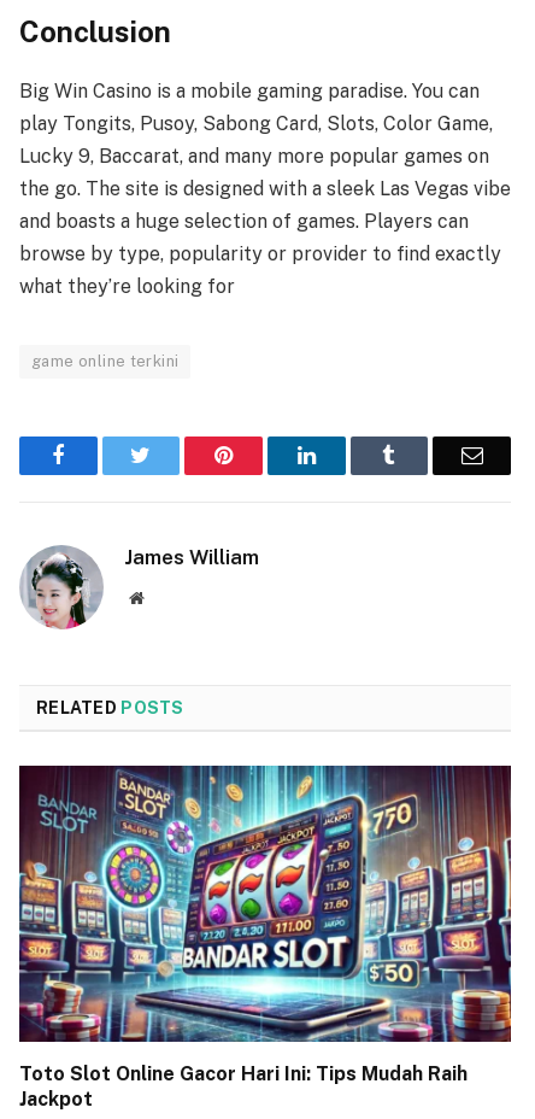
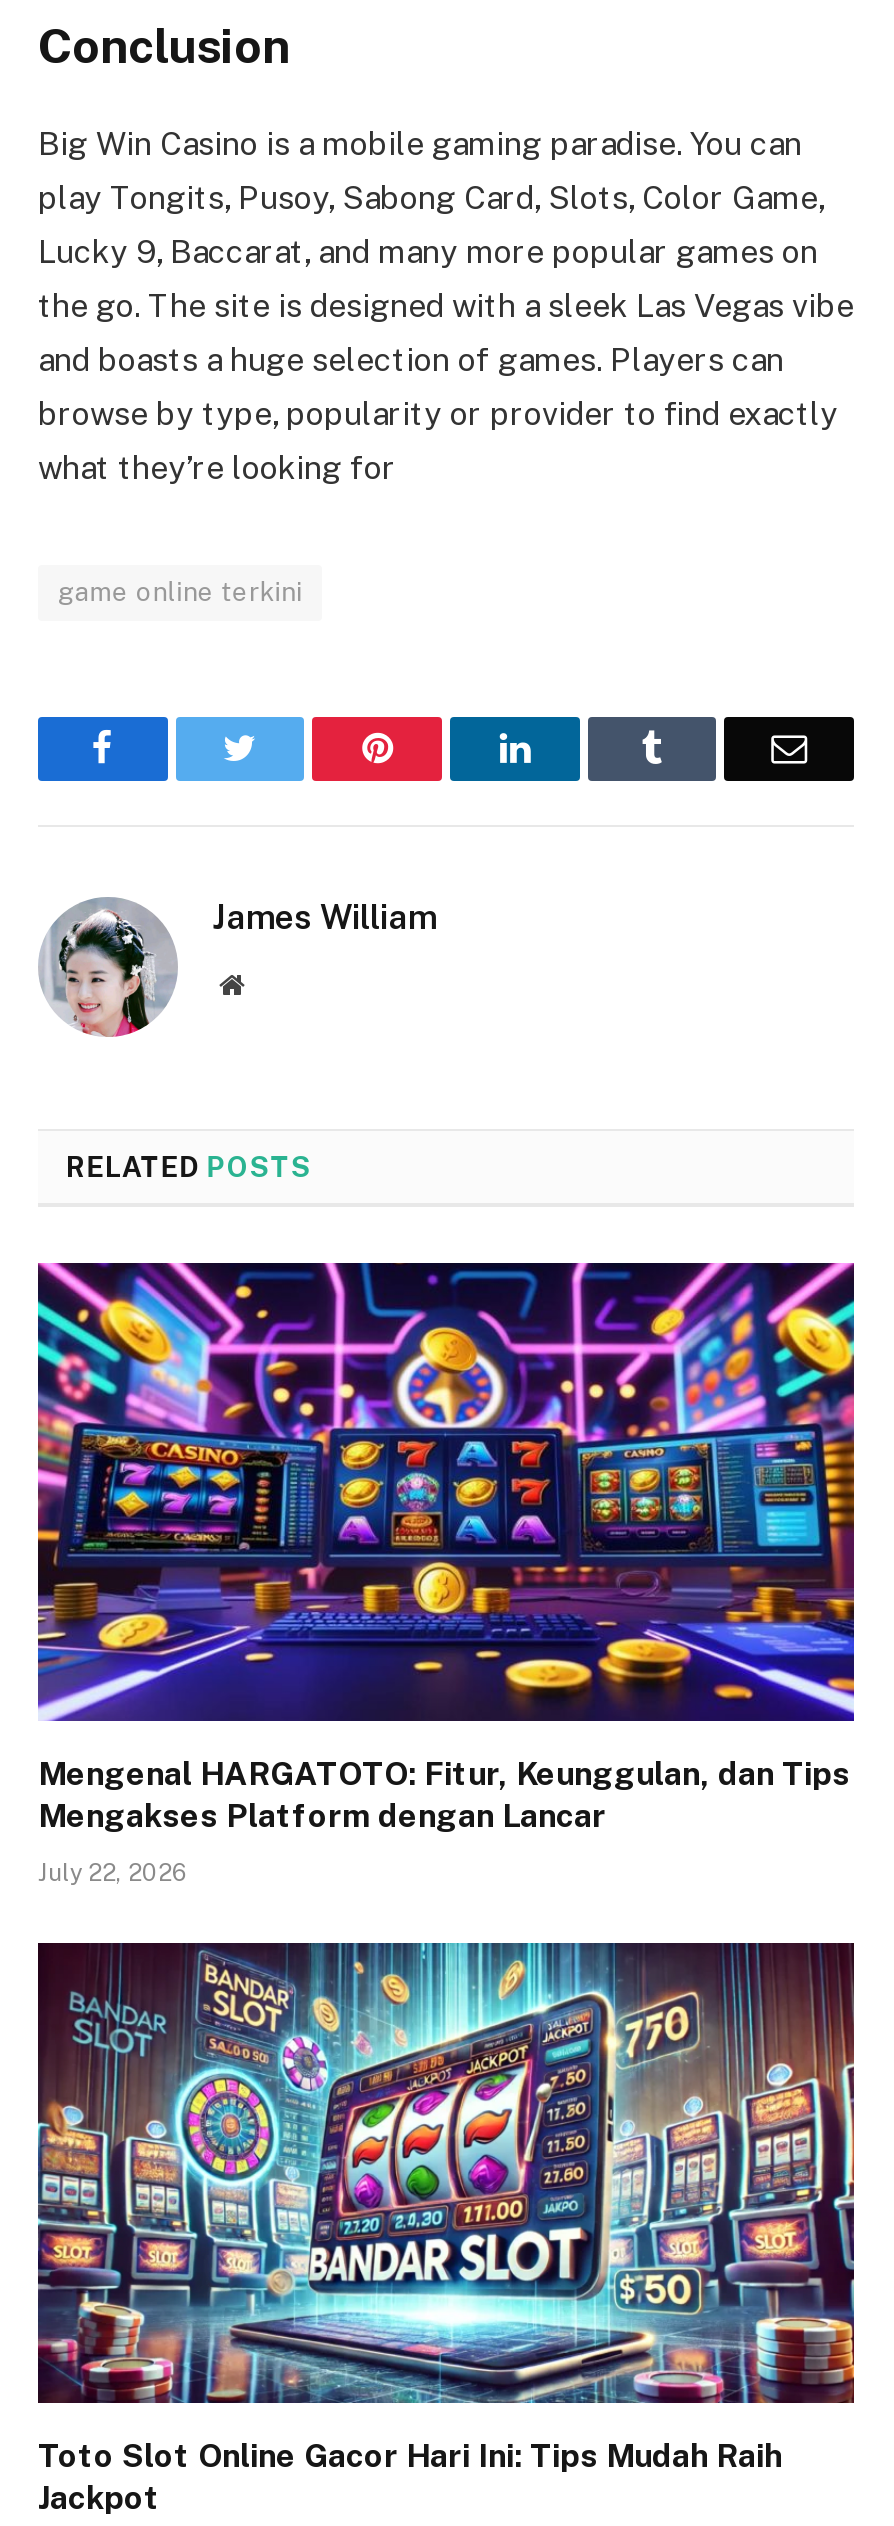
+ [image]
+ Mengenal HARGATOTO: Fitur, Keunggulan, dan Tips
+ Mengakses Platform dengan Lancar
+ July 22, 2026
